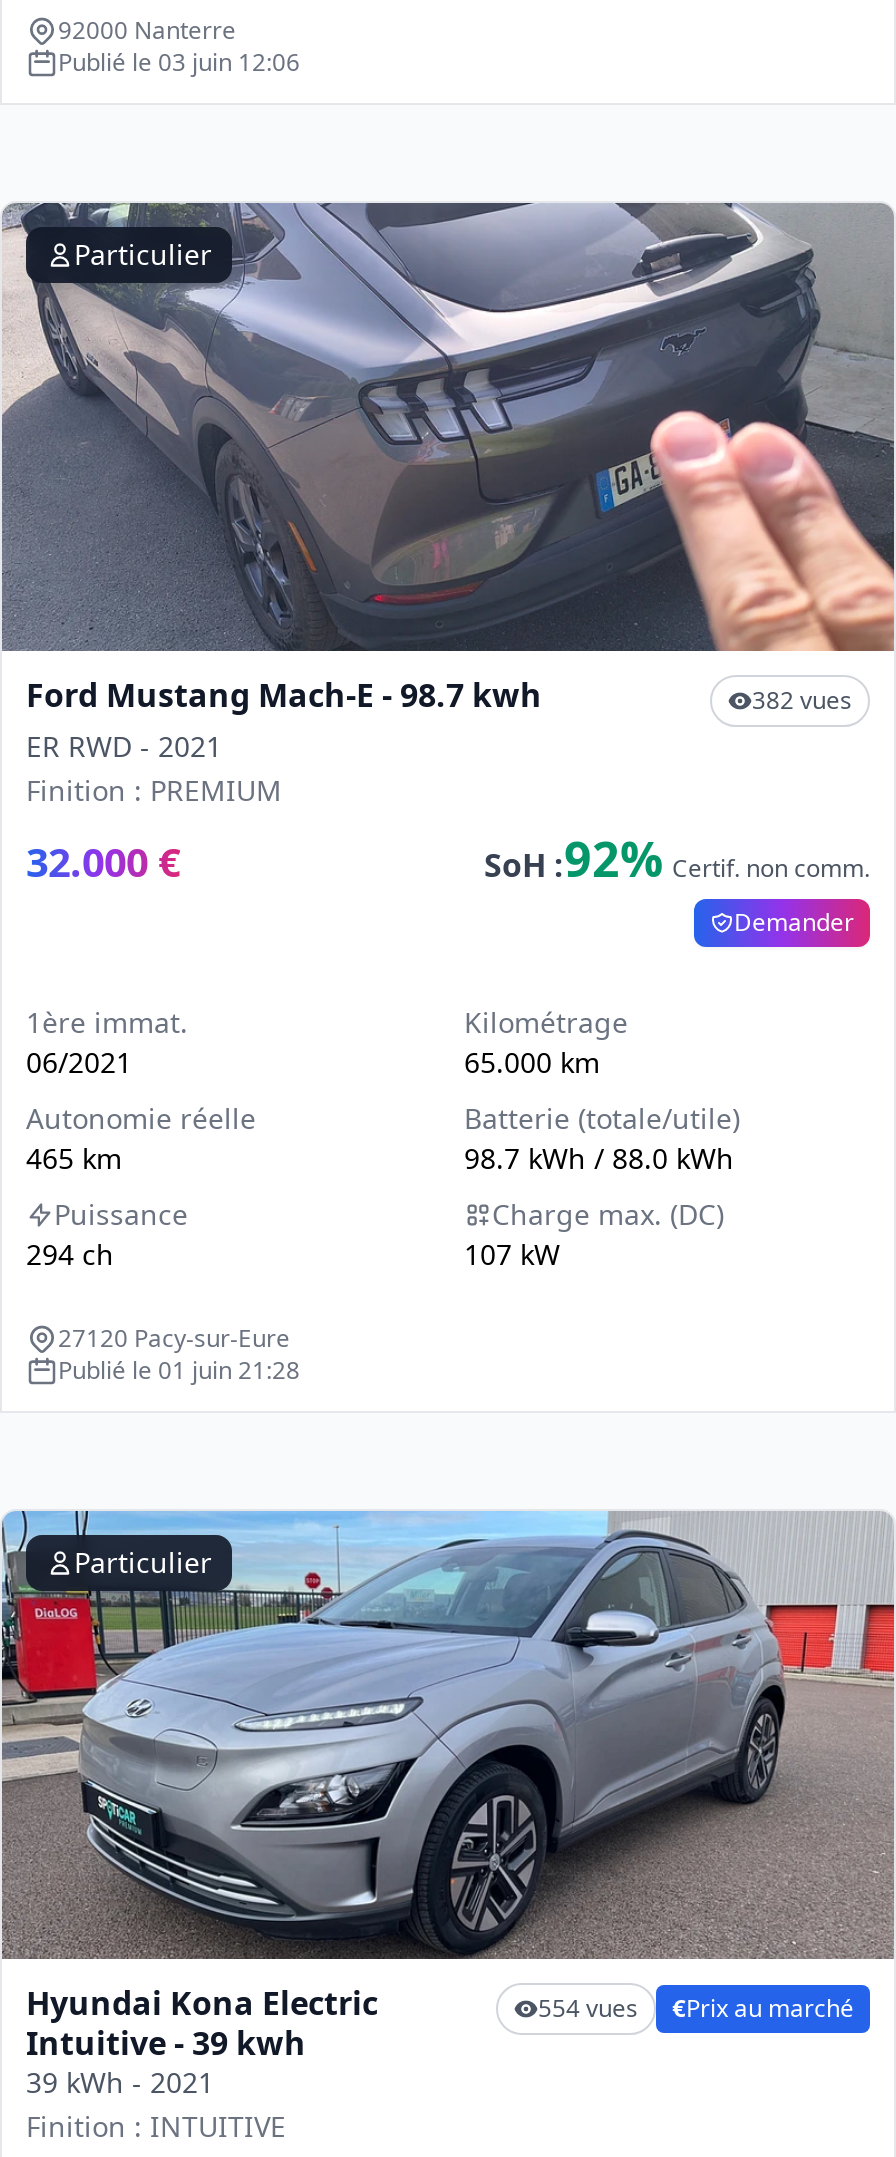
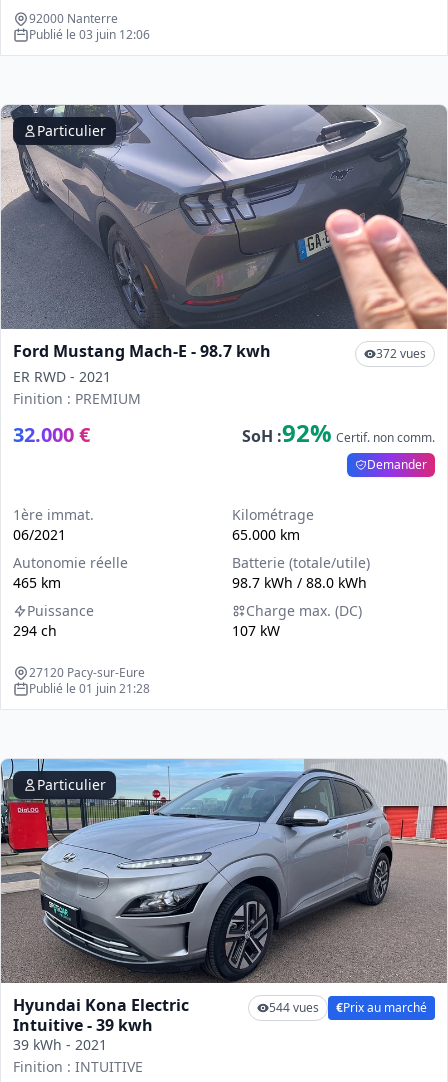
- 382 vues
+ 372 vues

- 554 vues €Prix au marché
+ 544 vues €Prix au marché
